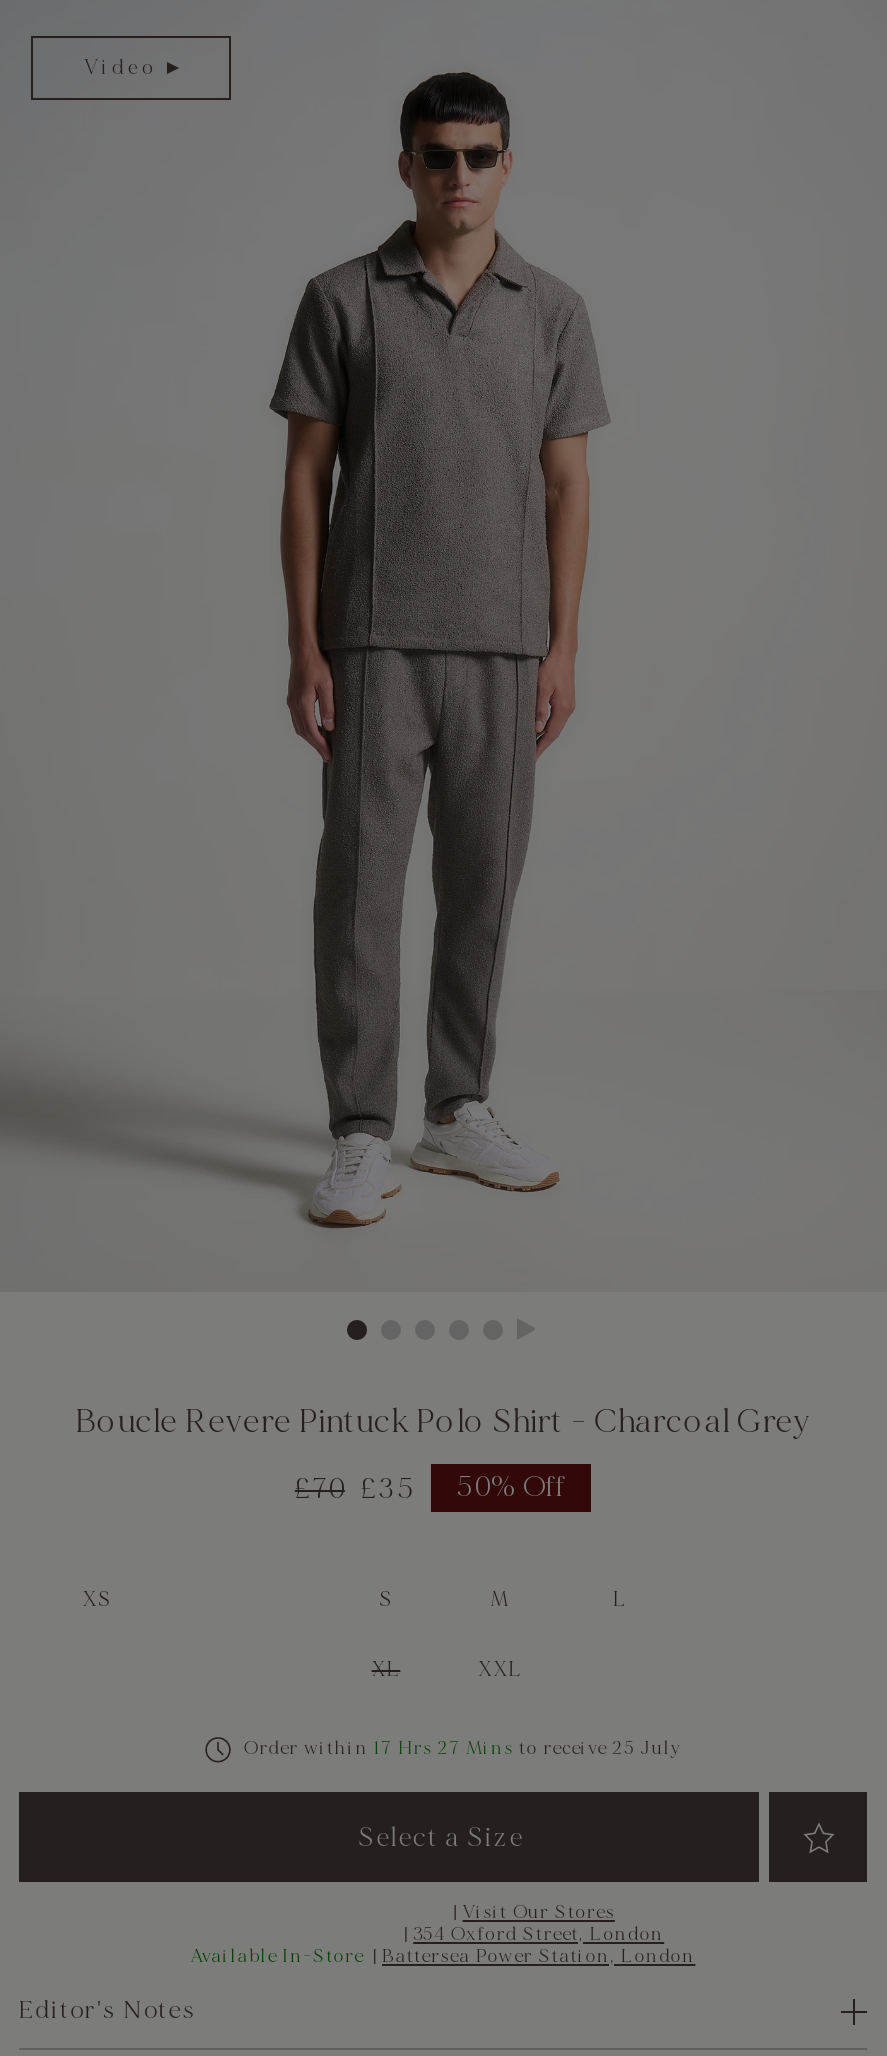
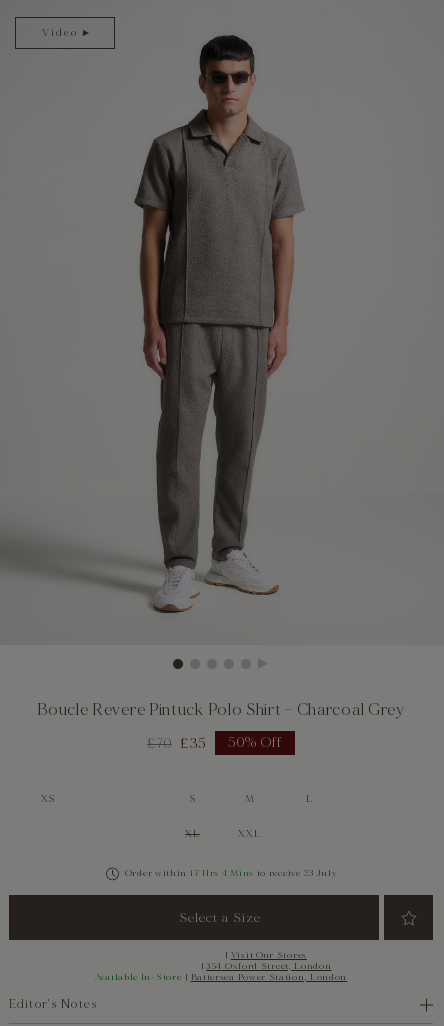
- Order within 17 Hrs 27 Mins to receive 25 July
+ Order within 17 Hrs 4 Mins to receive 23 July
